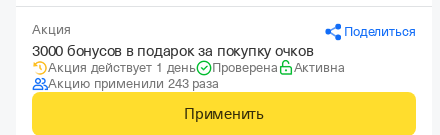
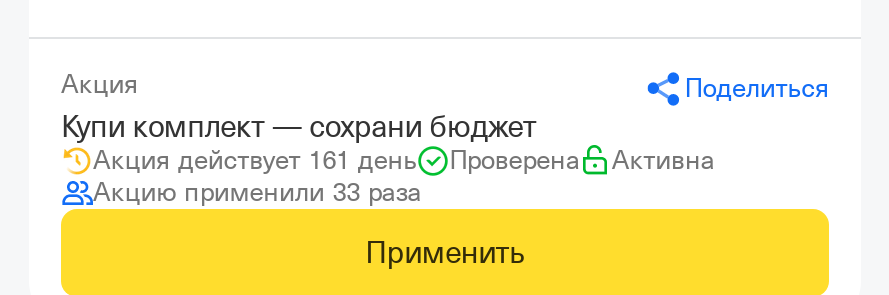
- 3000 бонусов в подарок за покупку очков
- Акция действует 1 день
+ Купи комплект — сохрани бюджет
+ Акция действует 161 день

- Акцию применили 243 раза
+ Акцию применили 33 раза
